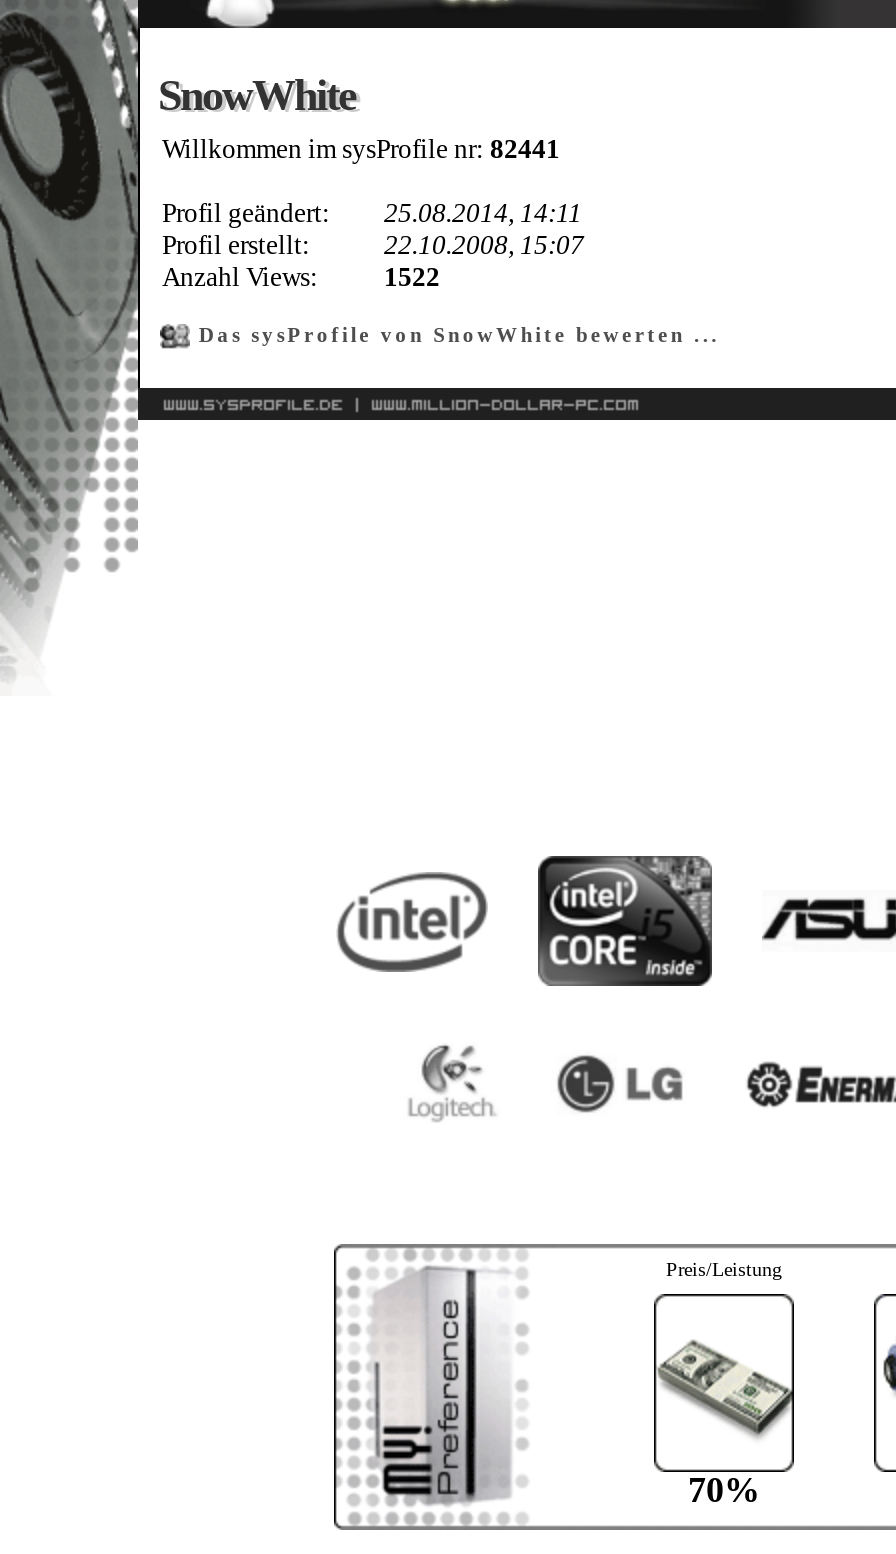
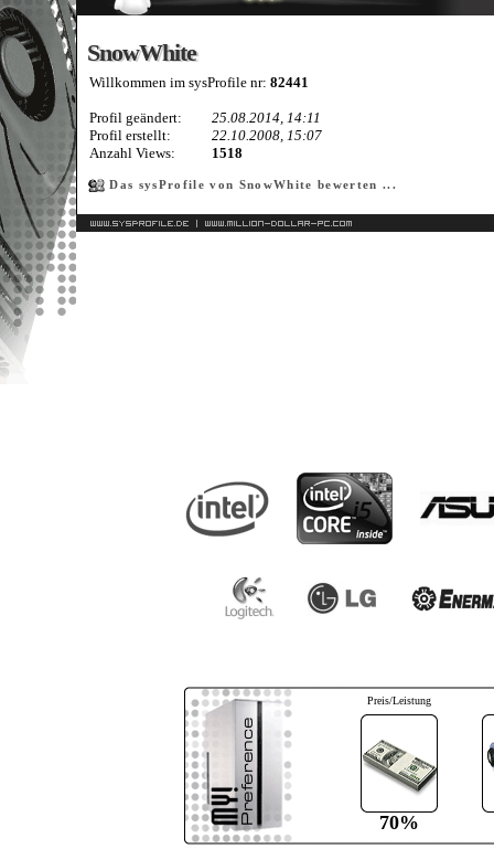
- 1522
+ 1518
